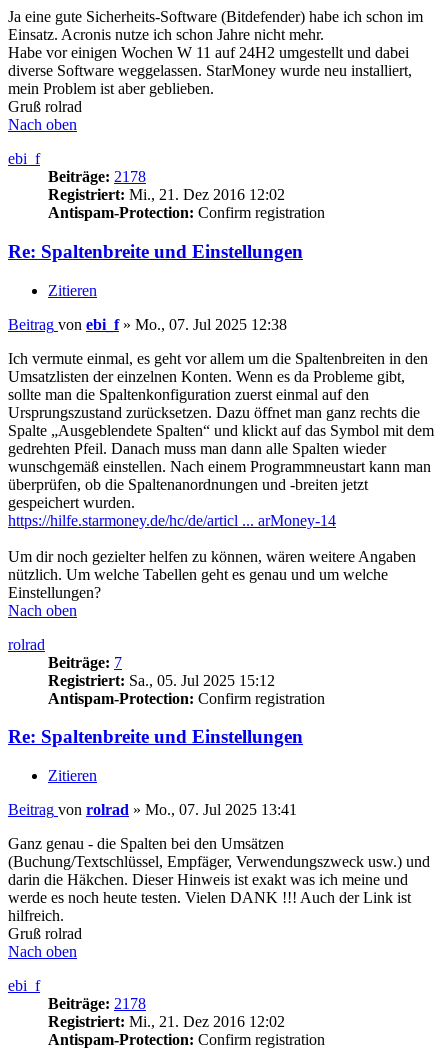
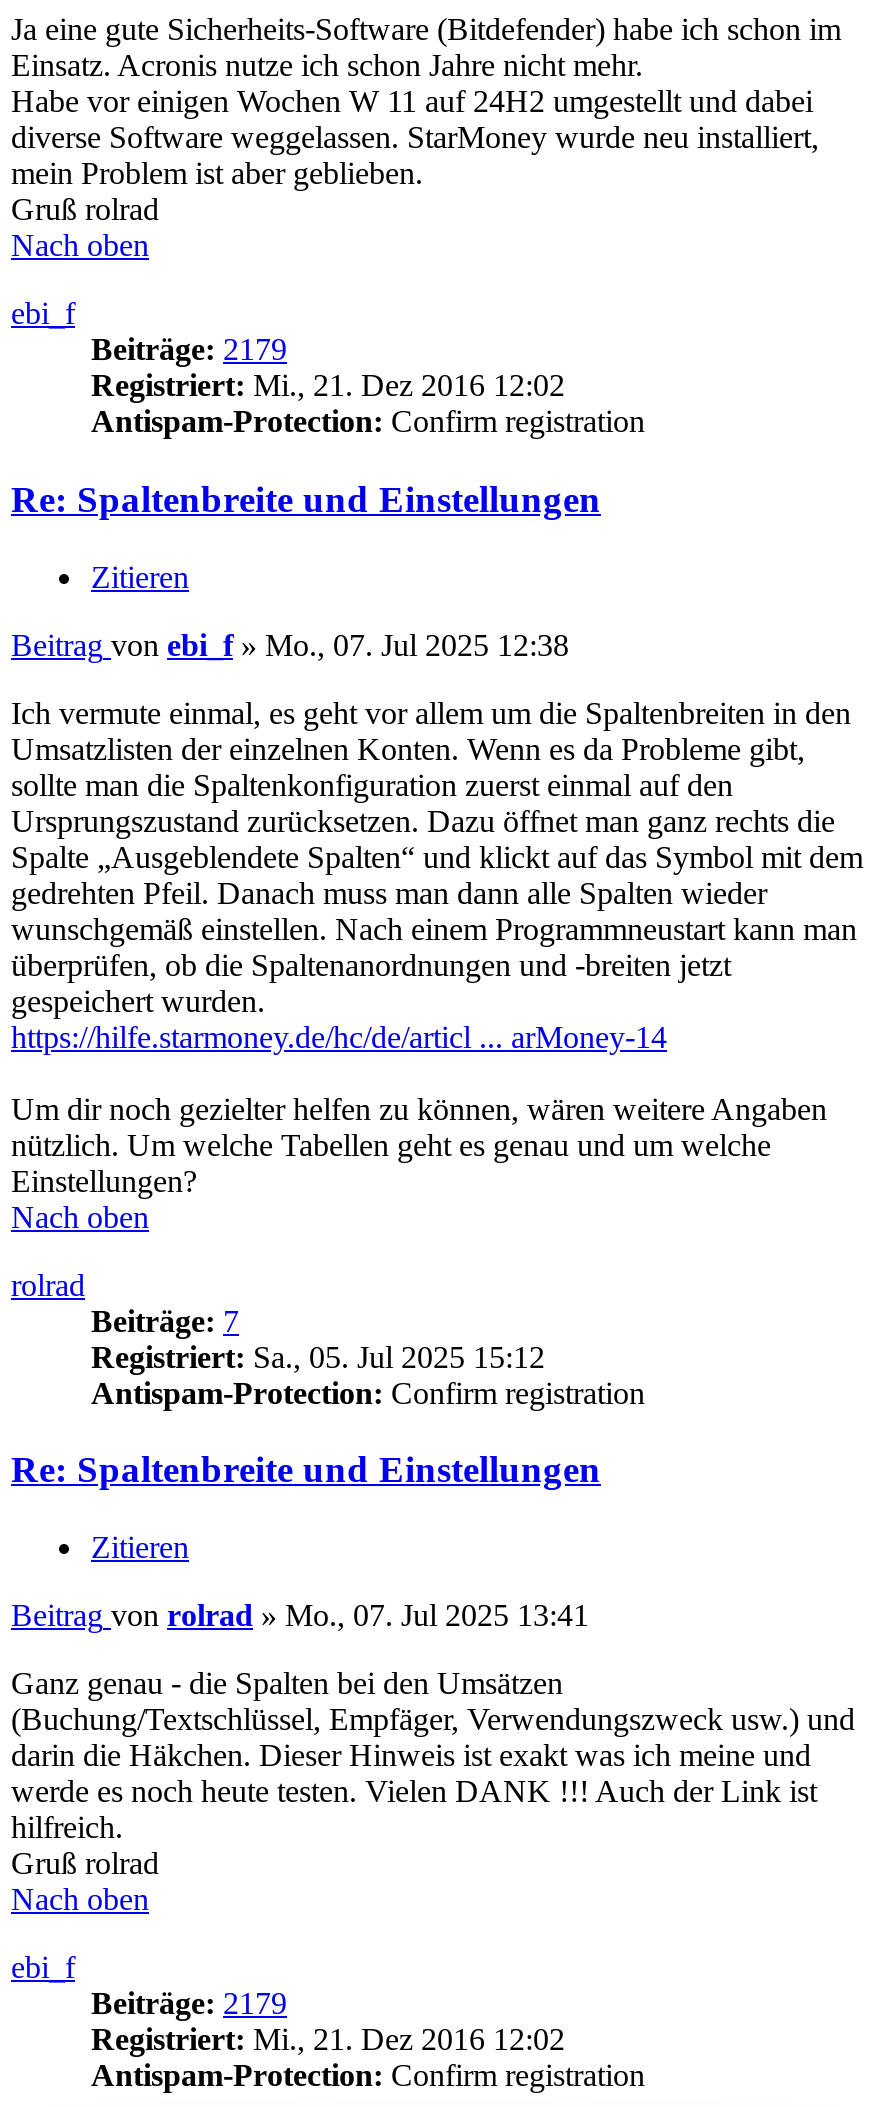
- Beiträge: 2178
+ Beiträge: 2179

- Beiträge: 2178
+ Beiträge: 2179
